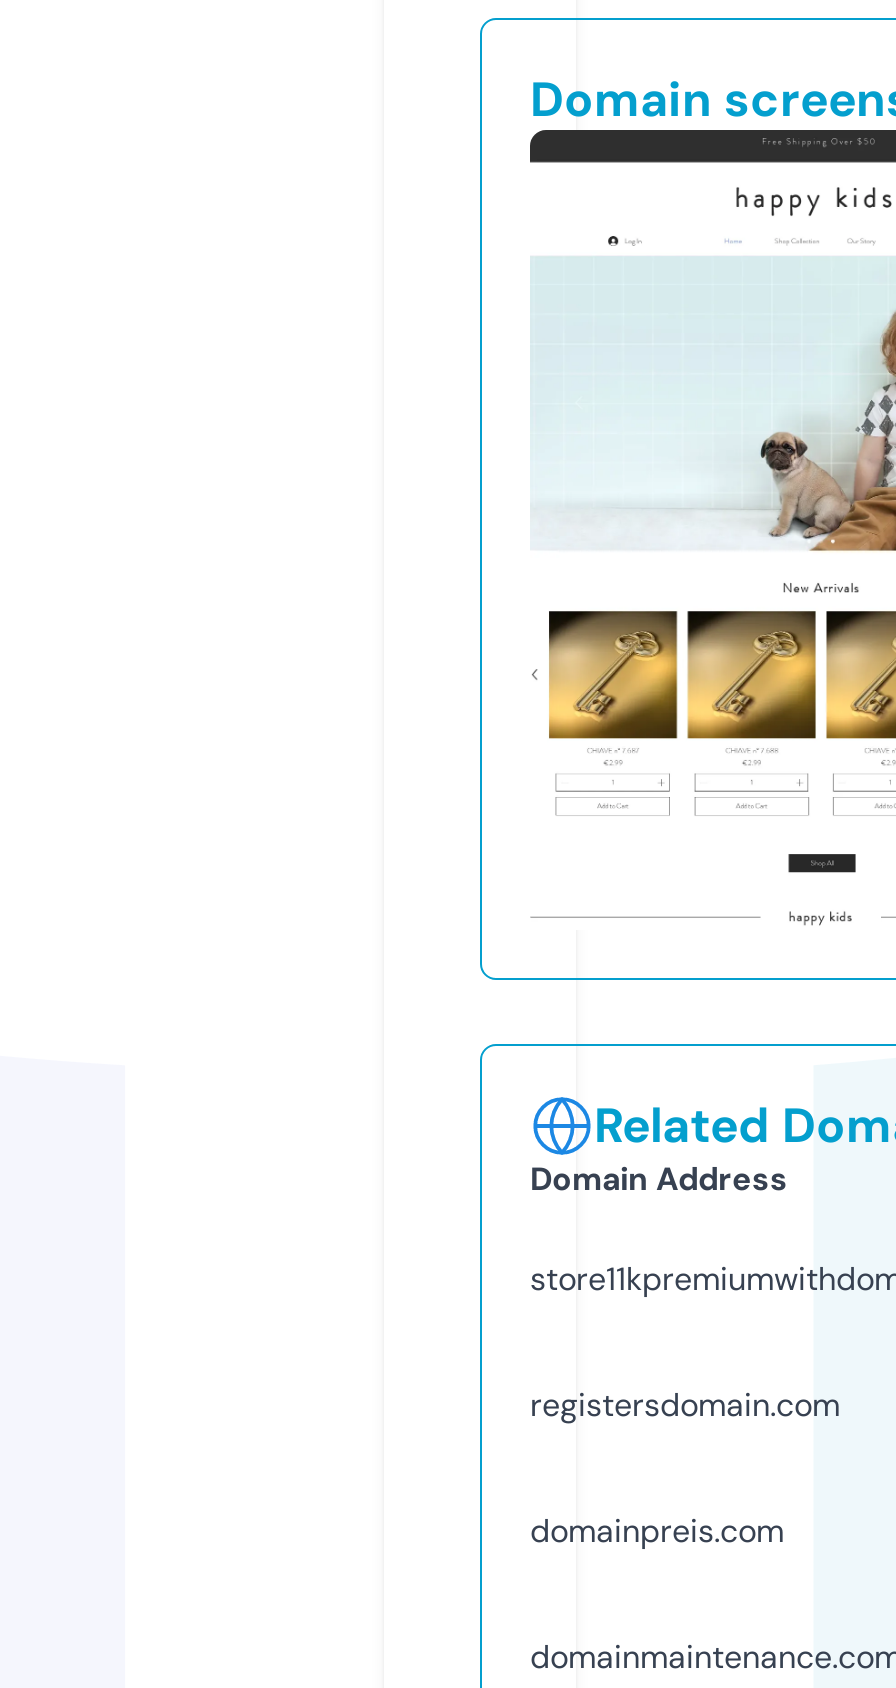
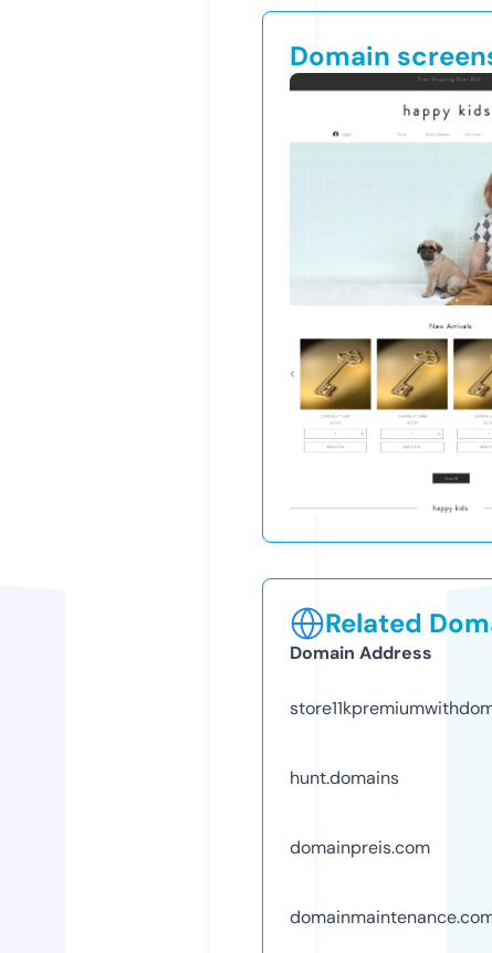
- registersdomain.com
+ hunt.domains
